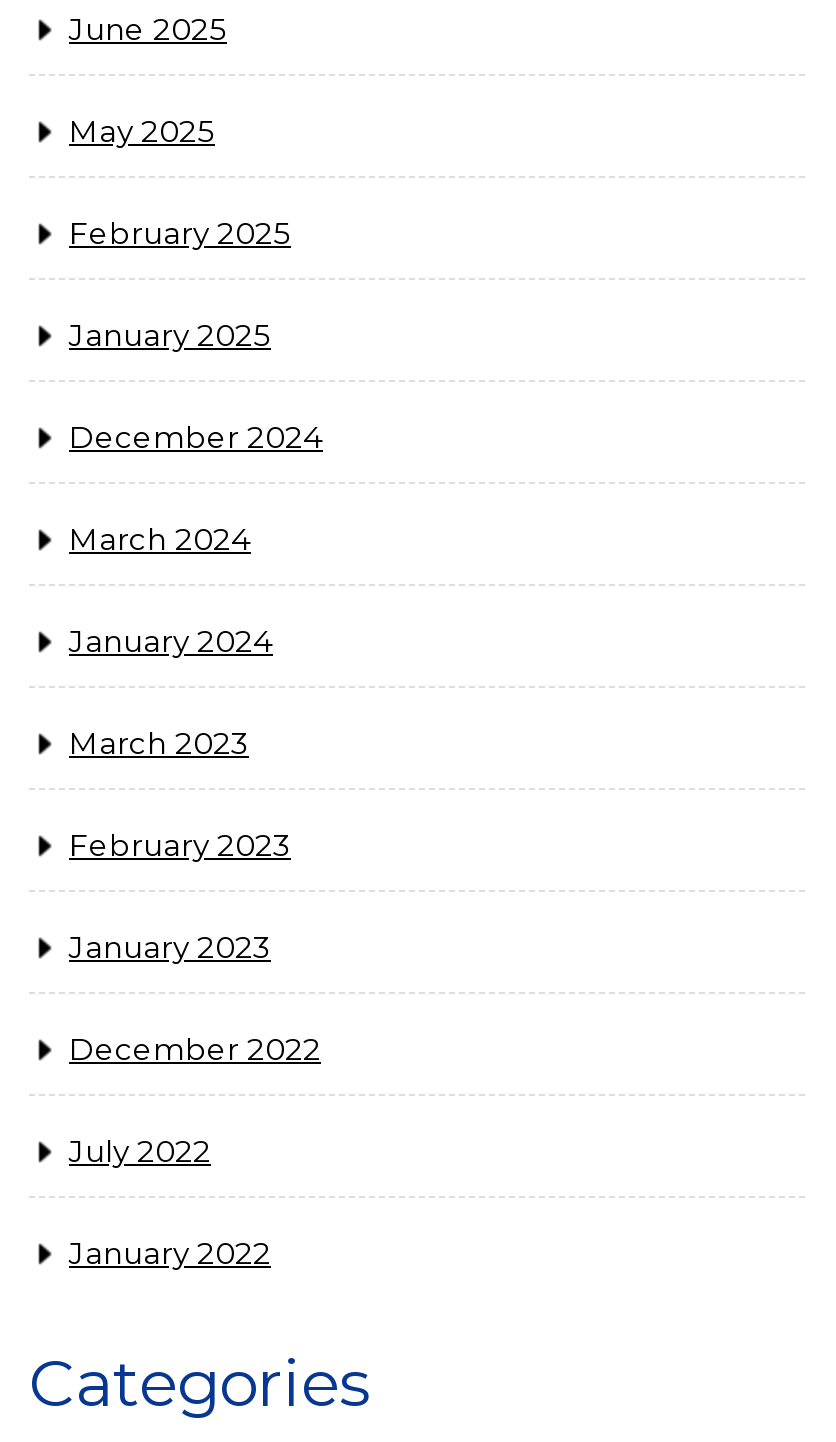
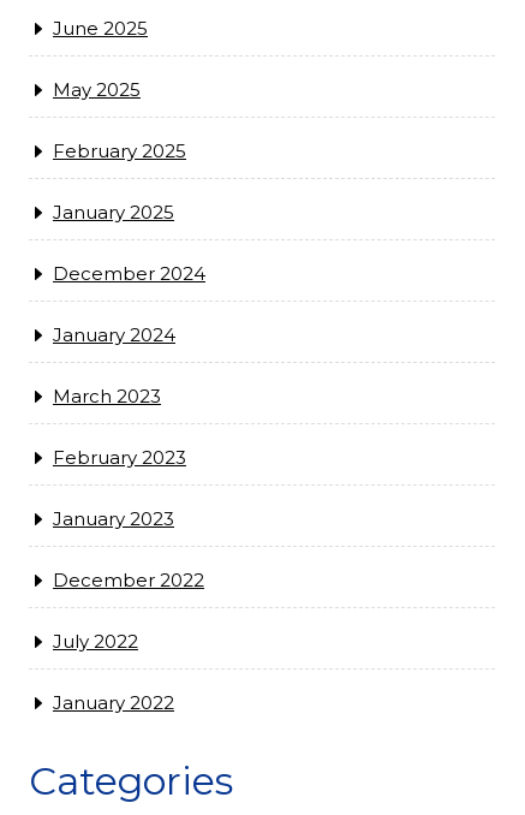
- March 2024
